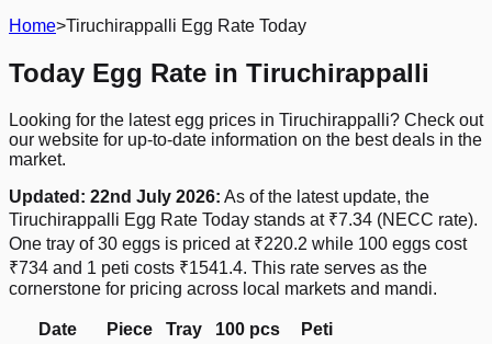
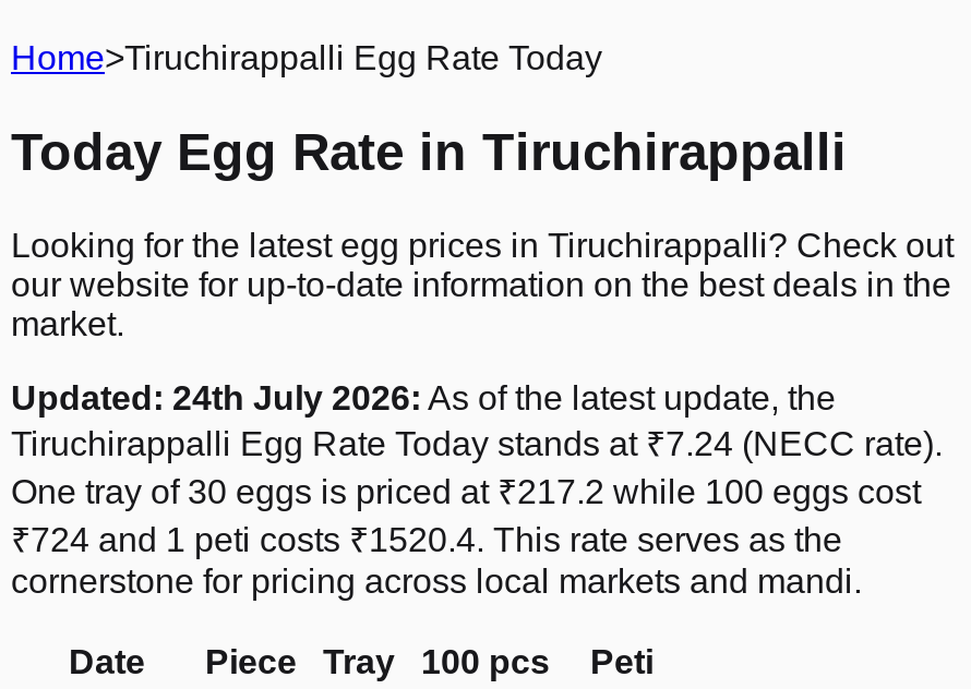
- Updated: 22nd July 2026: As of the latest update, the
+ Updated: 24th July 2026: As of the latest update, the

- Tiruchirappalli Egg Rate Today stands at ₹7.34 (NECC rate).
+ Tiruchirappalli Egg Rate Today stands at ₹7.24 (NECC rate).

- One tray of 30 eggs is priced at ₹220.2 while 100 eggs cost
+ One tray of 30 eggs is priced at ₹217.2 while 100 eggs cost

- ₹734 and 1 peti costs ₹1541.4. This rate serves as the
+ ₹724 and 1 peti costs ₹1520.4. This rate serves as the
